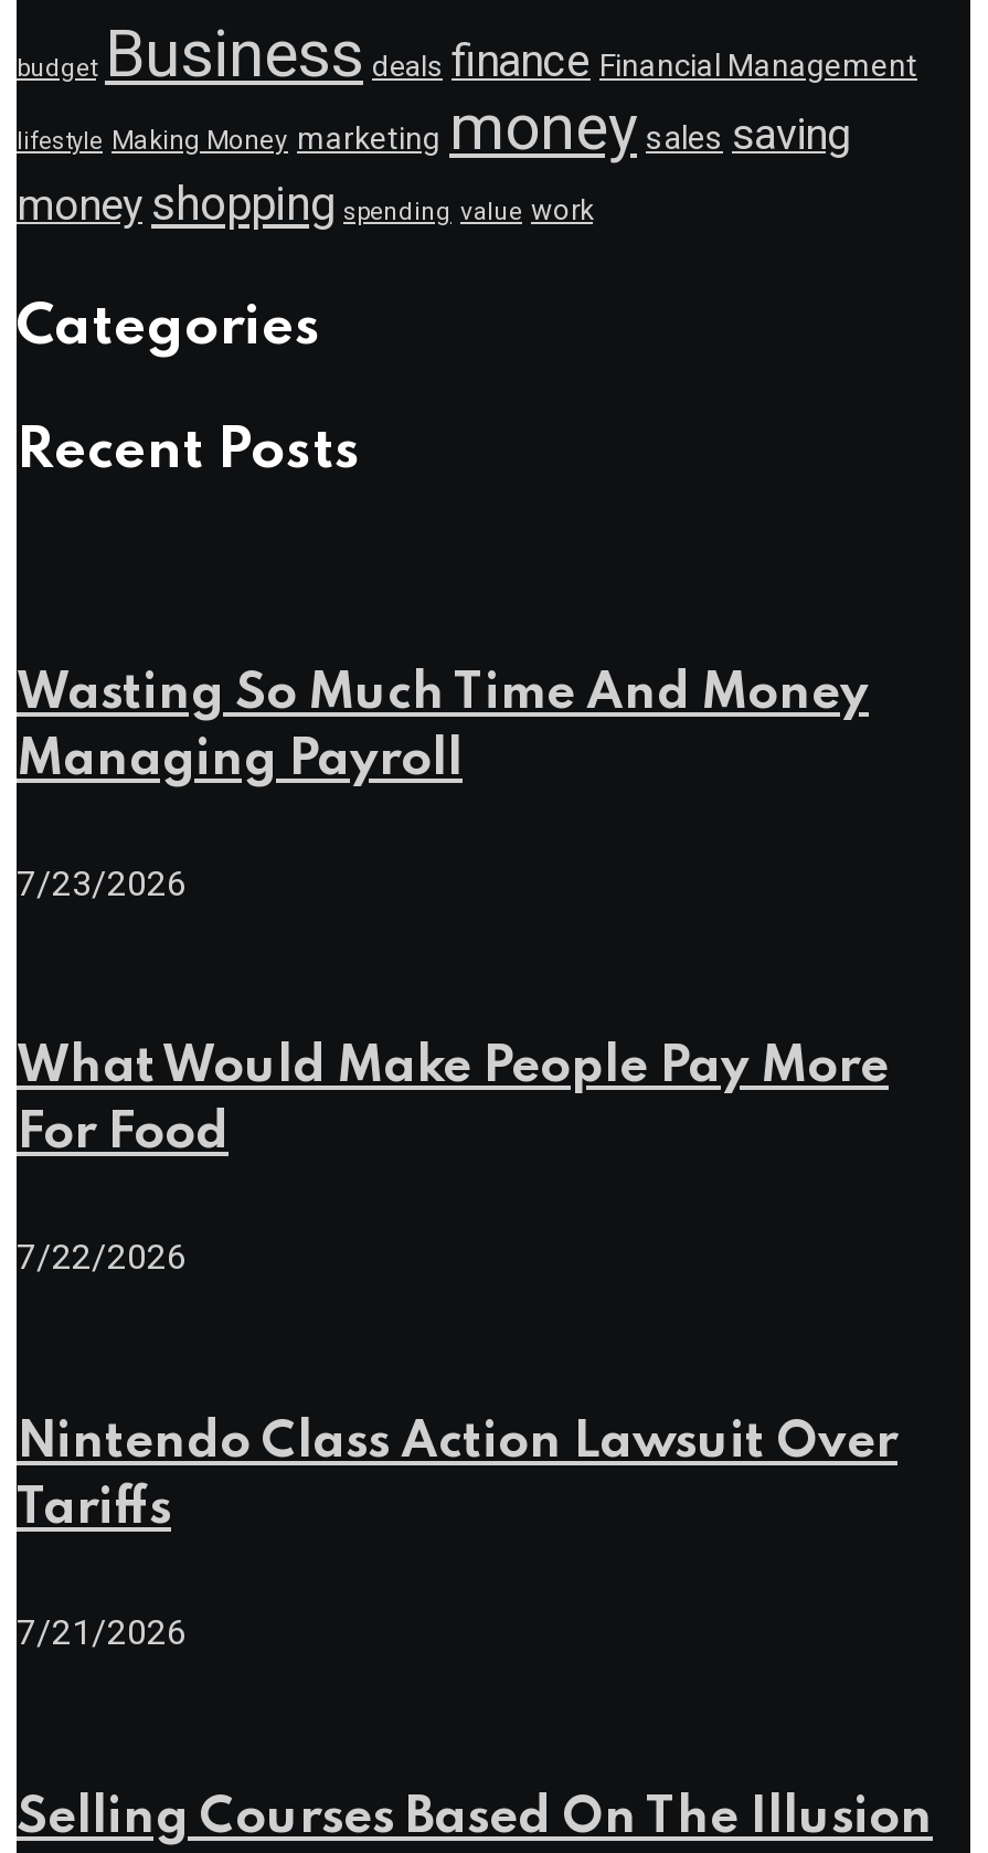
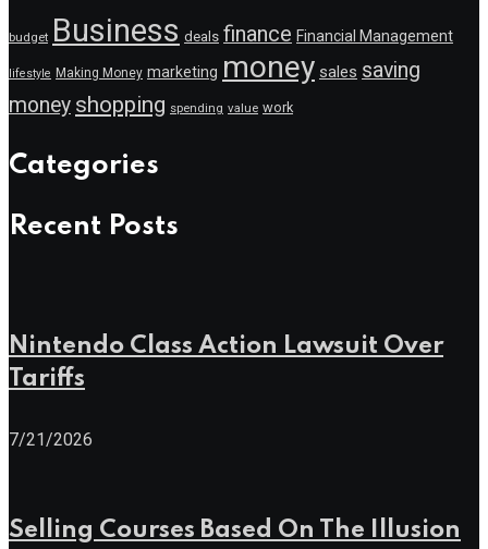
- Wasting So Much Time And Money
- Managing Payroll
- 7/23/2026

- What Would Make People Pay More
- For Food
- 7/22/2026
